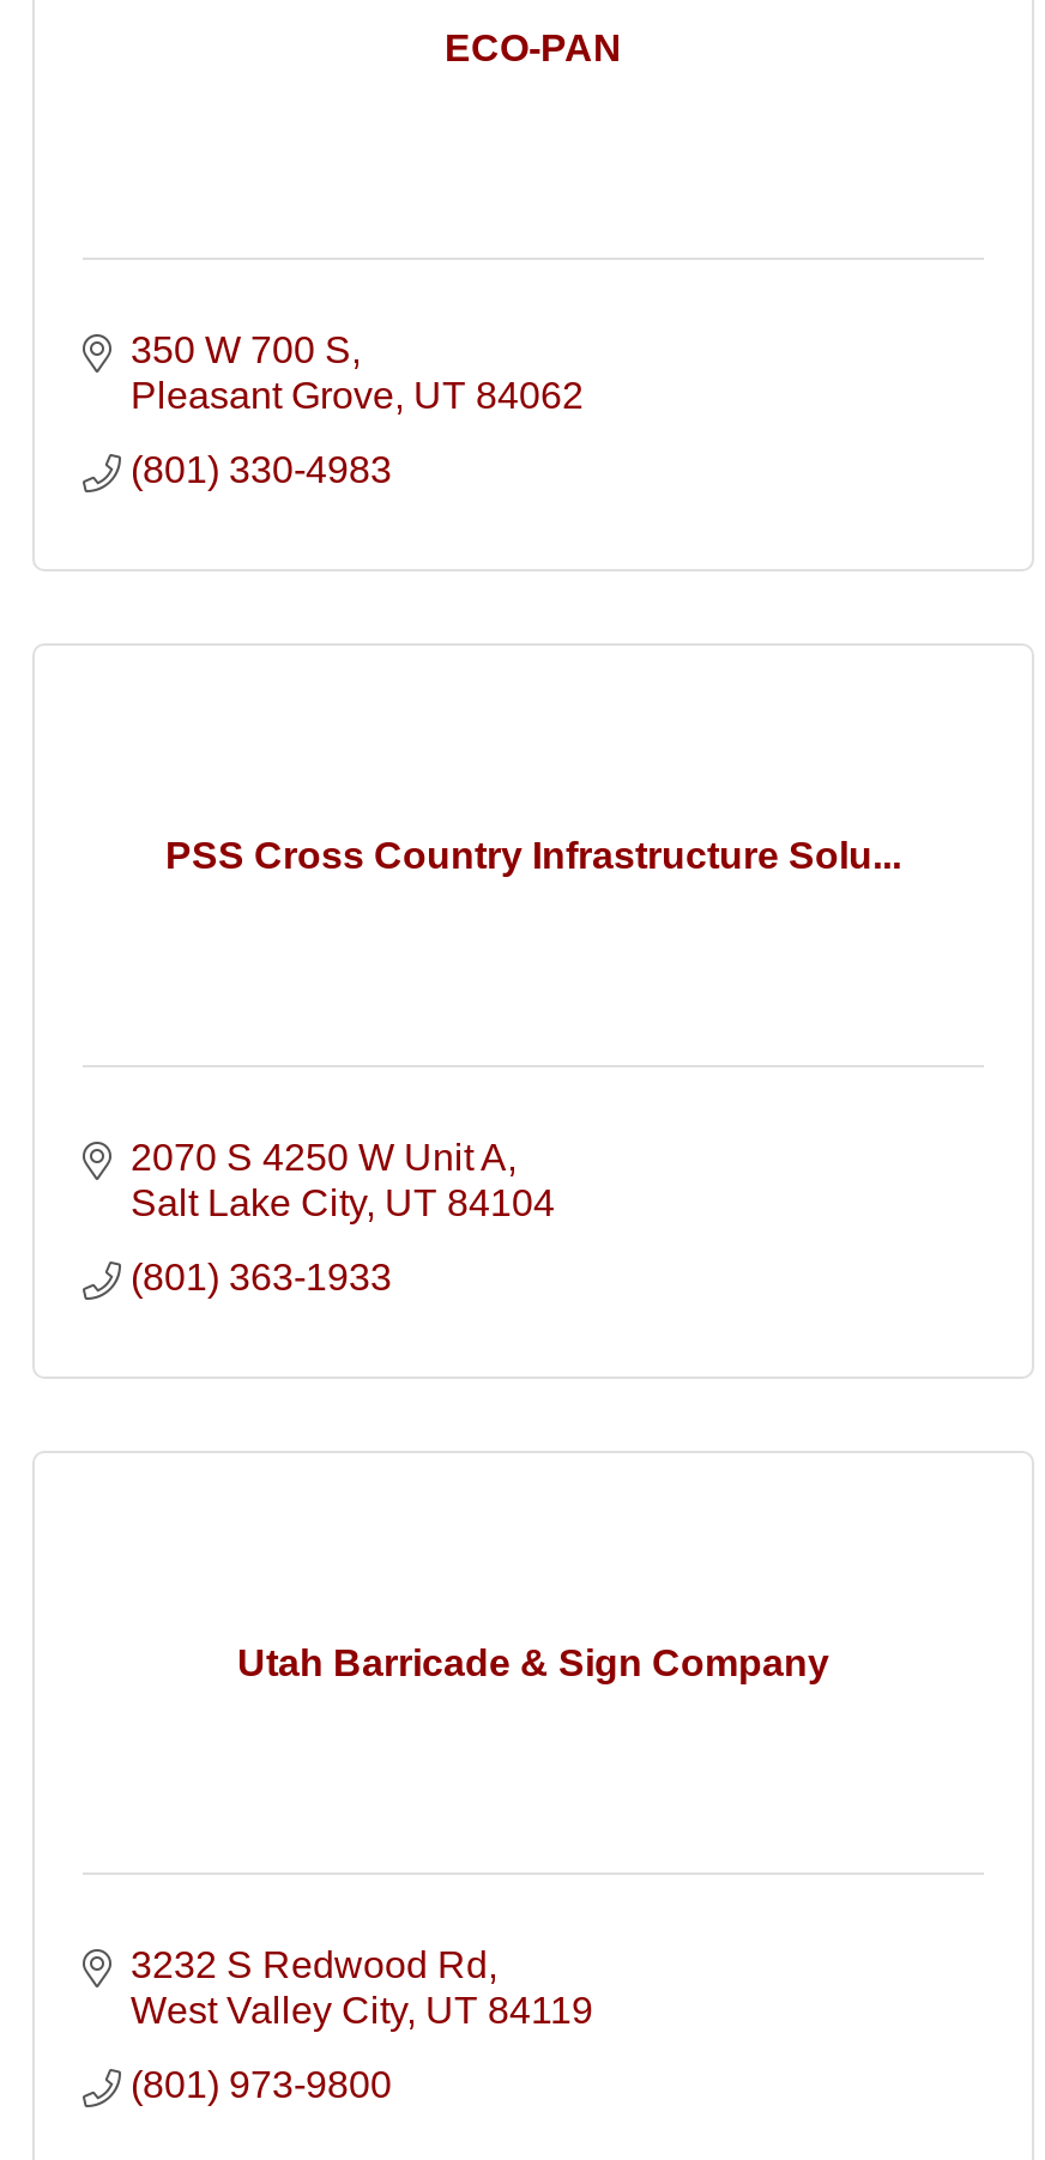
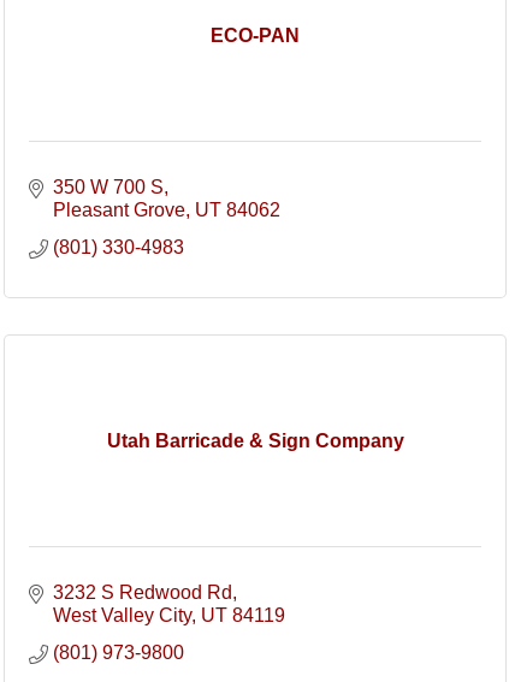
- PSS Cross Country Infrastructure Solu...

- 2070 S 4250 W Unit A
- Salt Lake City UT 84104
- (801) 363-1933
